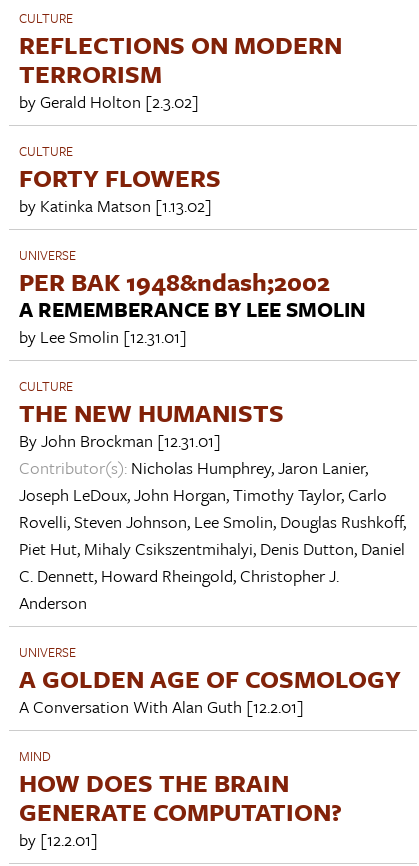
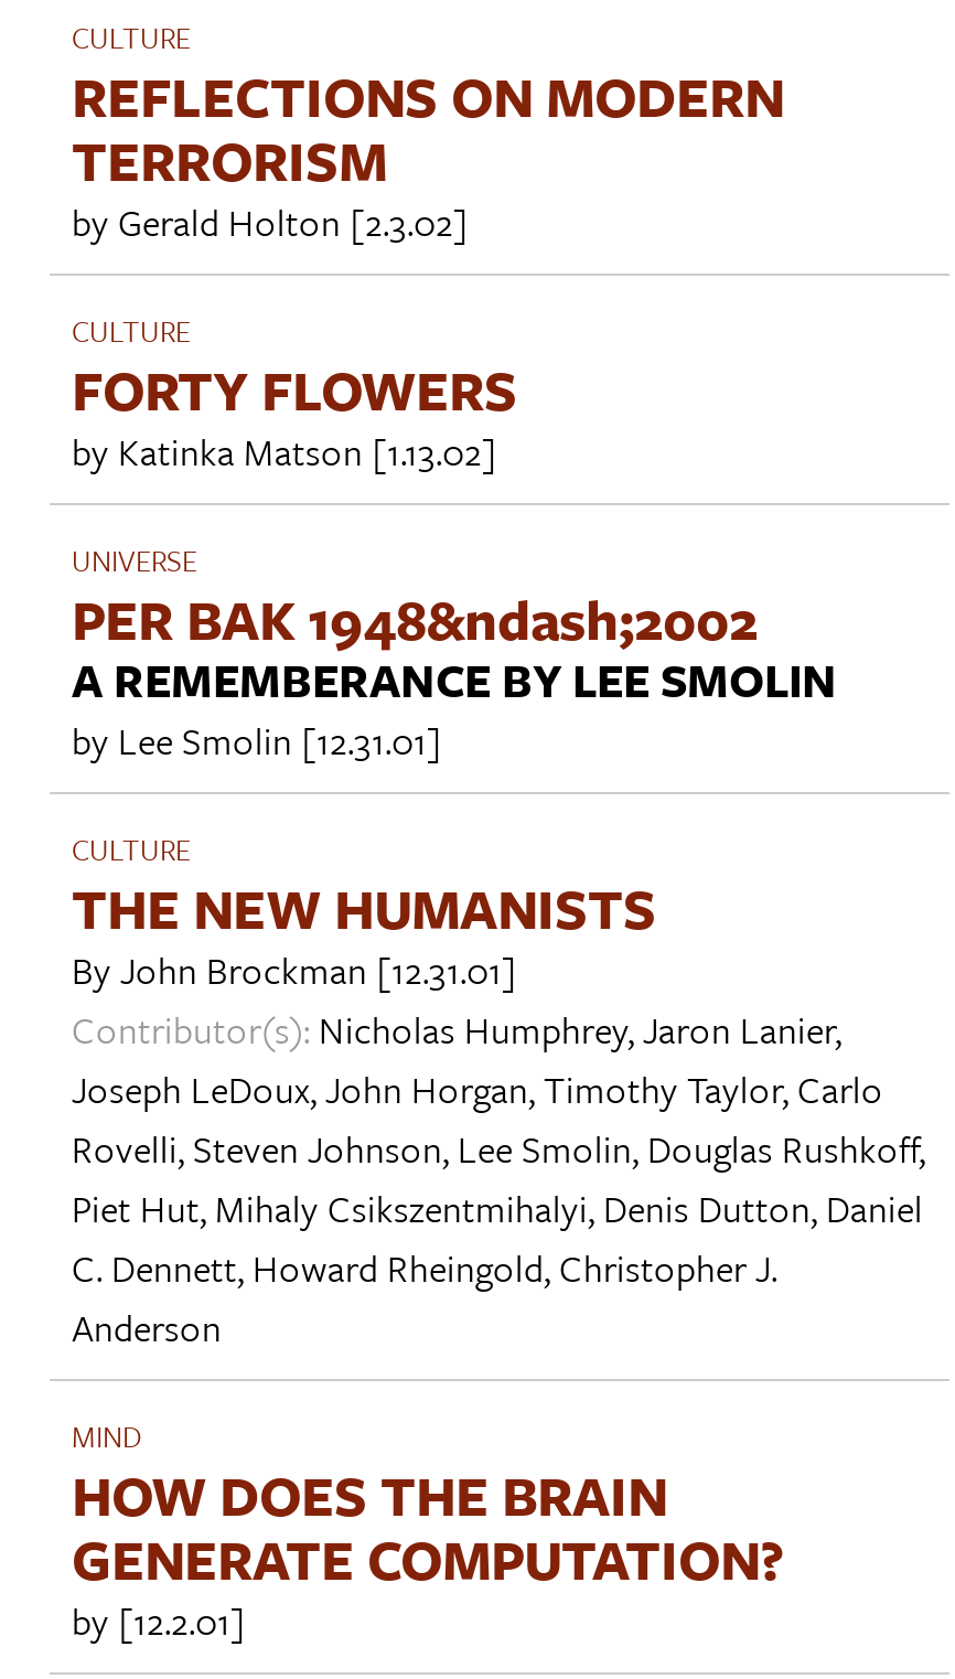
- UNIVERSE
- A GOLDEN AGE OF COSMOLOGY
- A Conversation With Alan Guth [12.2.01]
